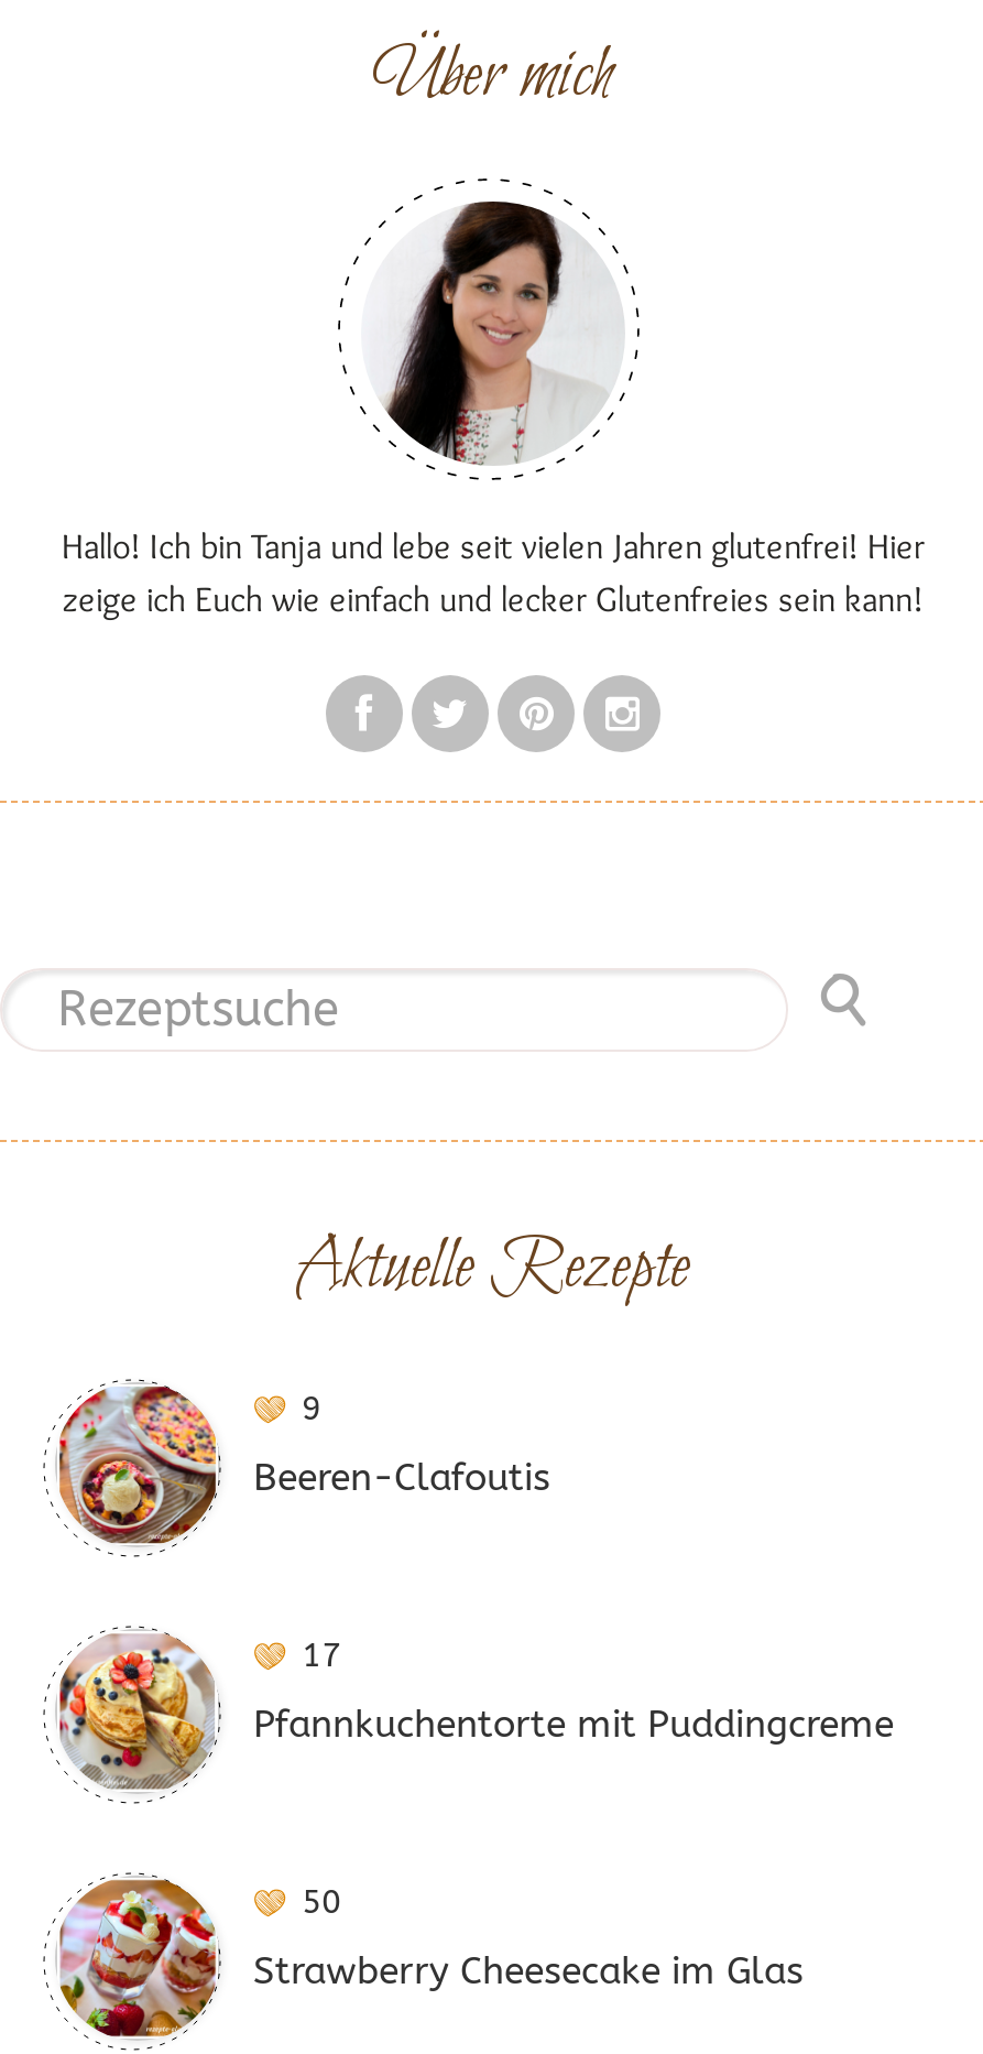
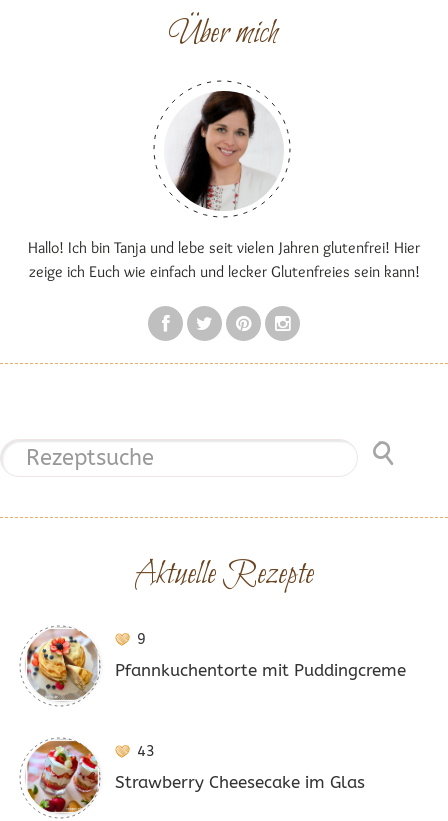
- [image]
- Beeren-Clafoutis

- 17

- 50
+ 43
